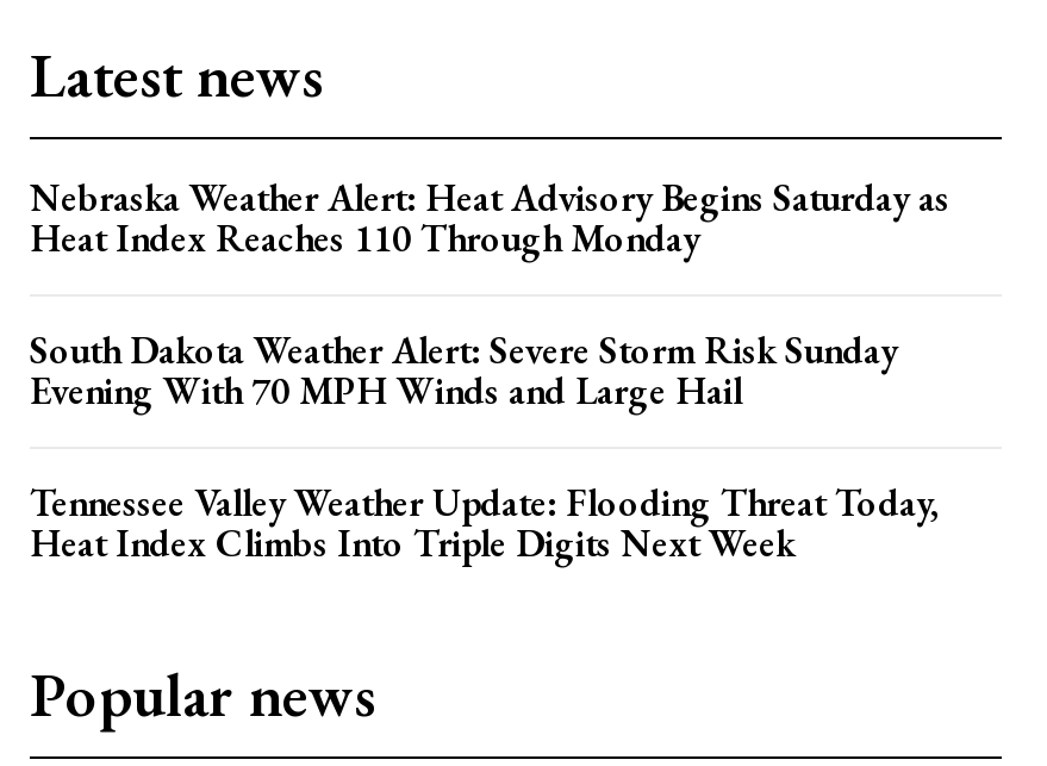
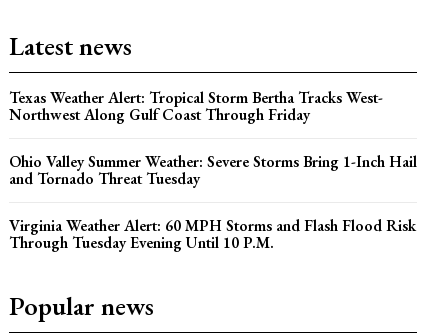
- Nebraska Weather Alert: Heat Advisory Begins Saturday as
- Heat Index Reaches 110 Through Monday
+ Texas Weather Alert: Tropical Storm Bertha Tracks West-
+ Northwest Along Gulf Coast Through Friday

- South Dakota Weather Alert: Severe Storm Risk Sunday
- Evening With 70 MPH Winds and Large Hail
+ Ohio Valley Summer Weather: Severe Storms Bring 1-Inch Hail
+ and Tornado Threat Tuesday

- Tennessee Valley Weather Update: Flooding Threat Today,
- Heat Index Climbs Into Triple Digits Next Week
+ Virginia Weather Alert: 60 MPH Storms and Flash Flood Risk
+ Through Tuesday Evening Until 10 P.M.
